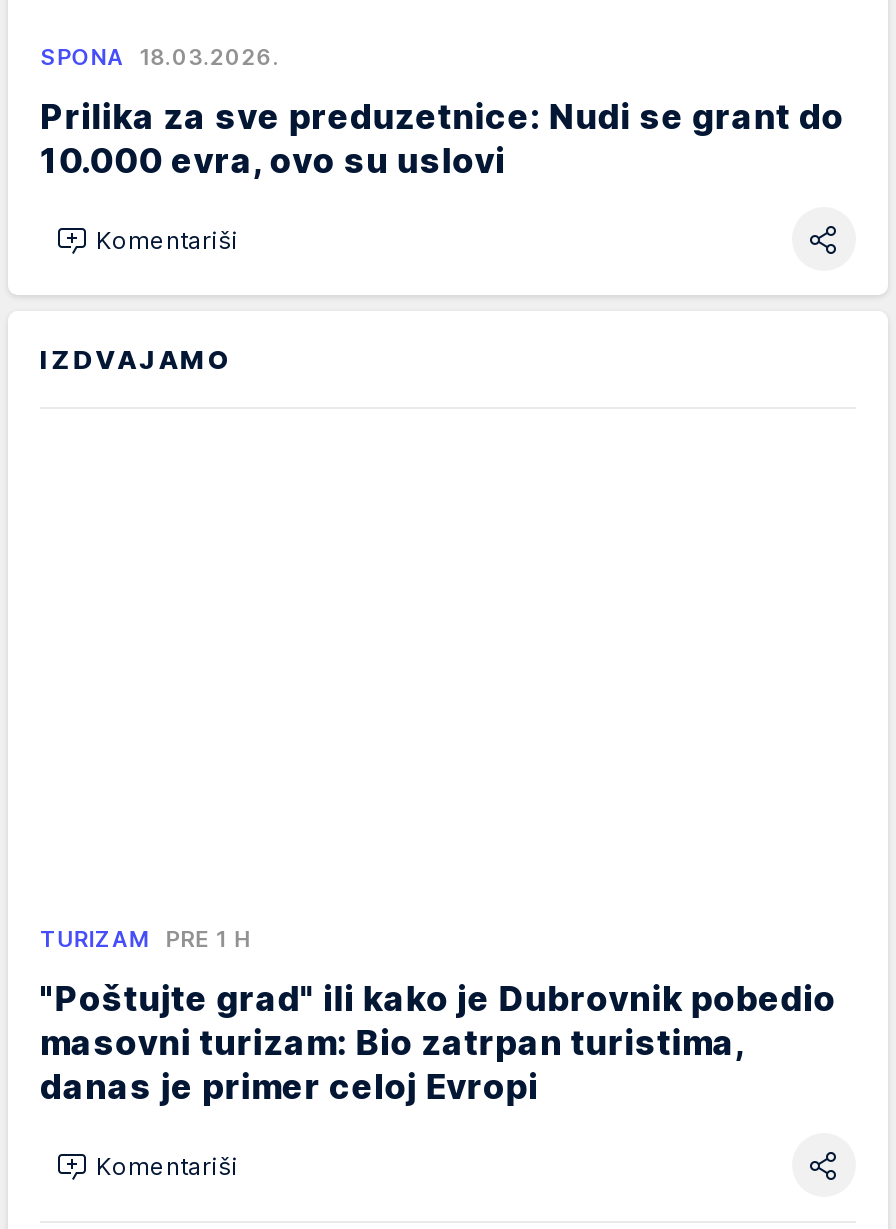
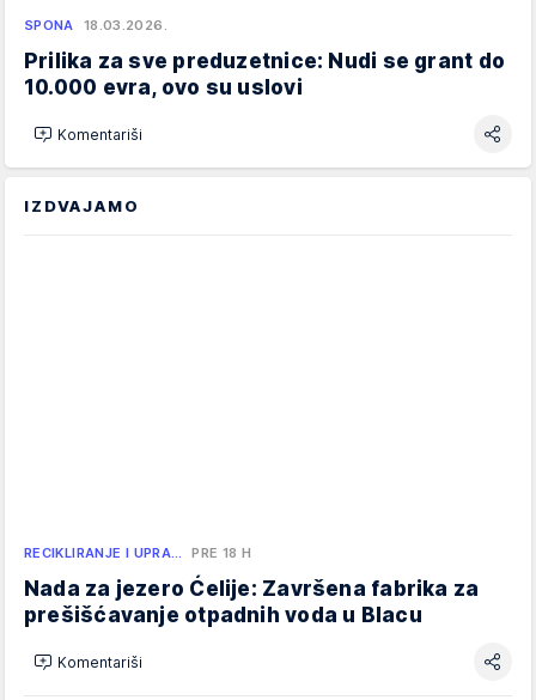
- TURIZAM PRE 1 H
+ RECIKLIRANJE I UPRA… PRE 18 H

- "Poštujte grad" ili kako je Dubrovnik pobedio
- masovni turizam: Bio zatrpan turistima,
- danas je primer celoj Evropi
+ Nada za jezero Ćelije: Završena fabrika za
+ prešišćavanje otpadnih voda u Blacu
